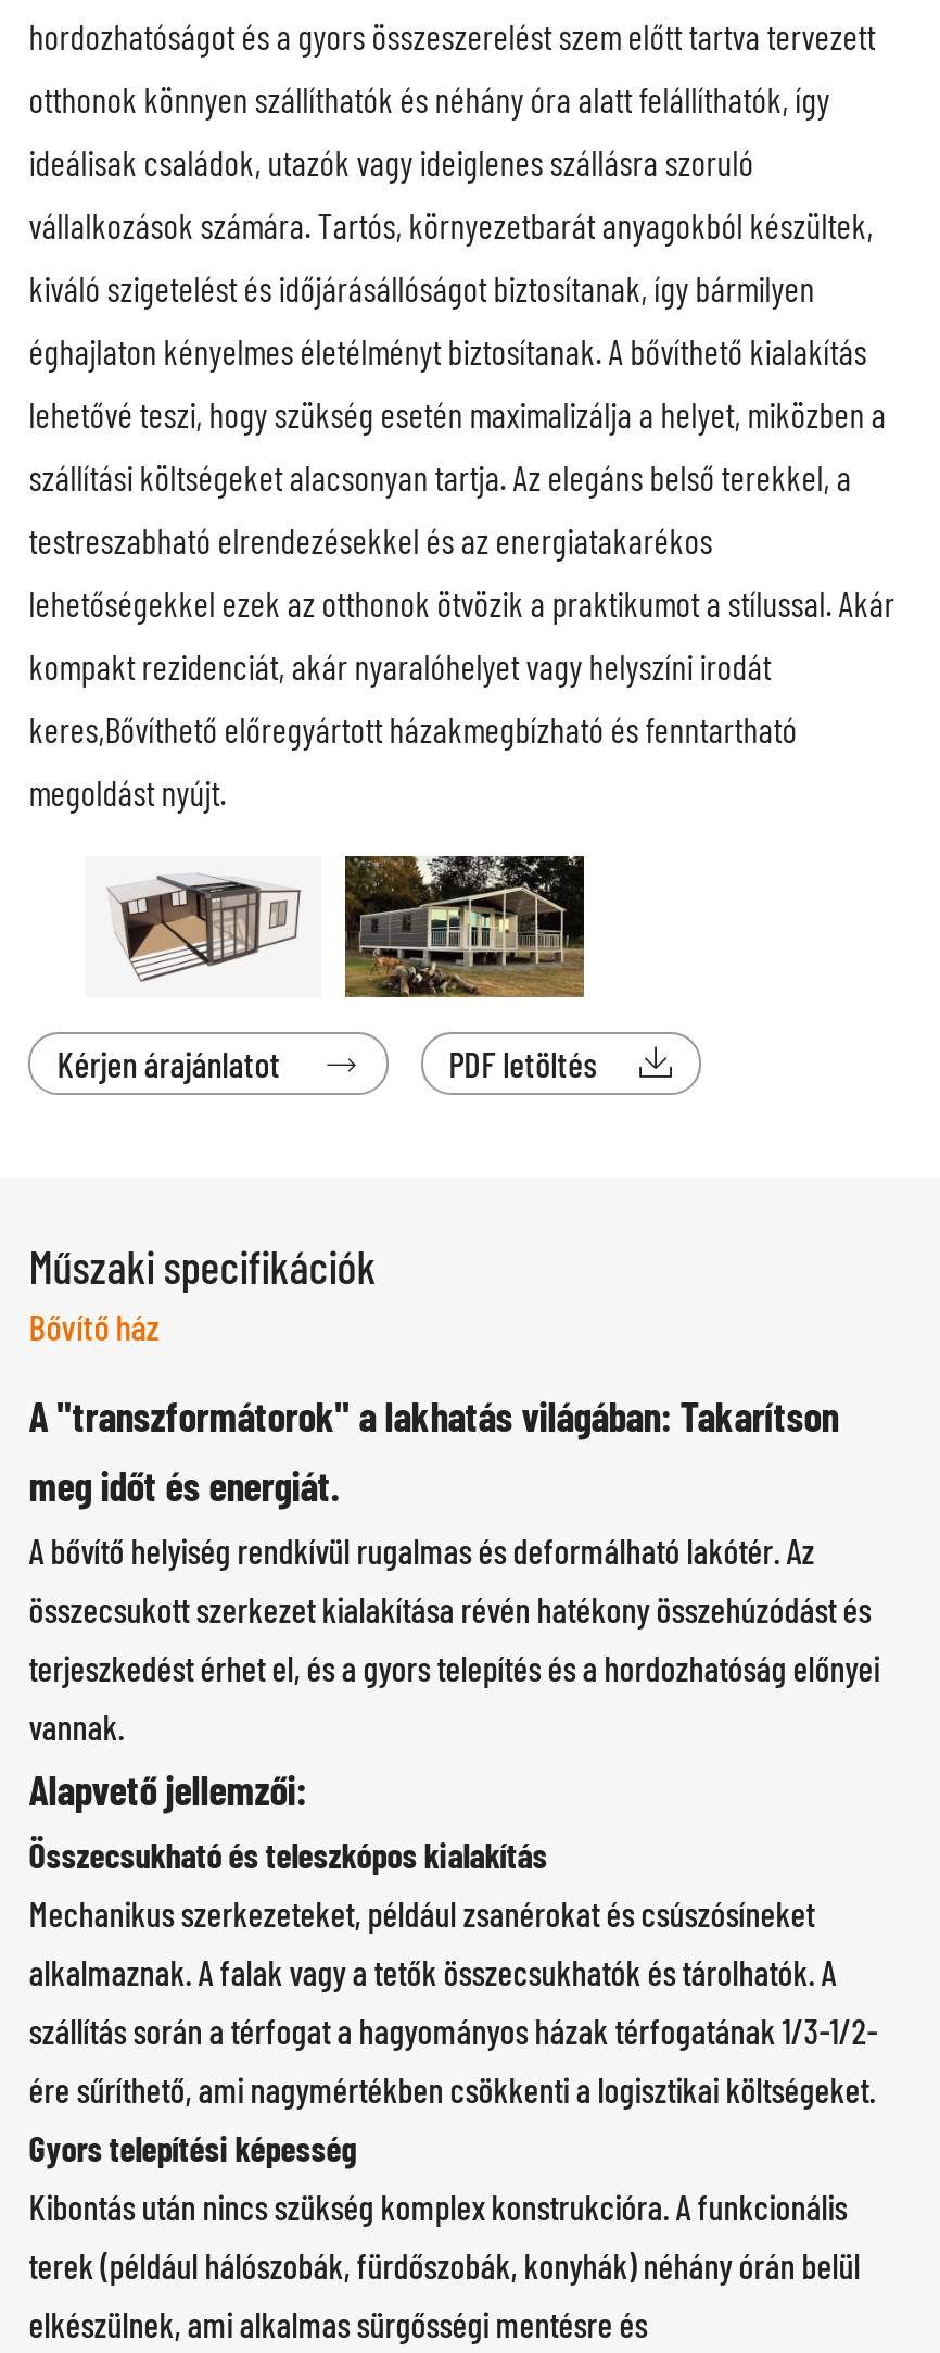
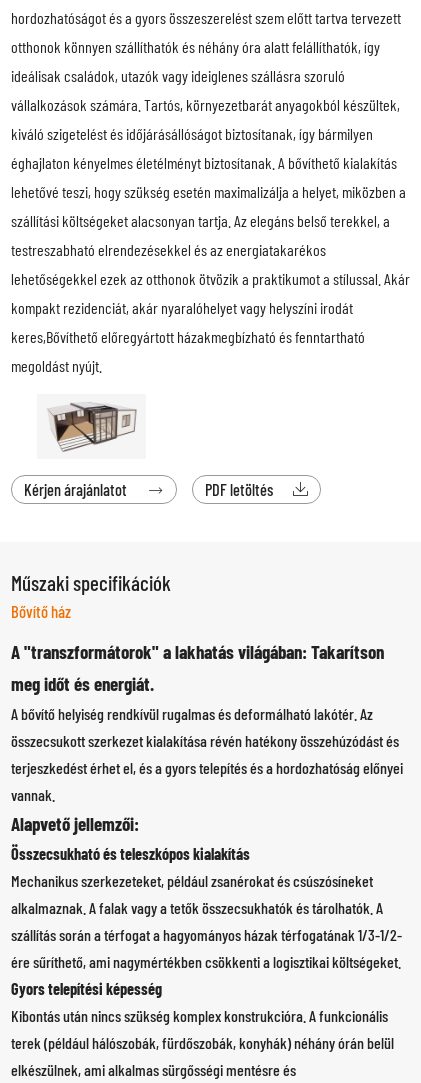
- [image]
